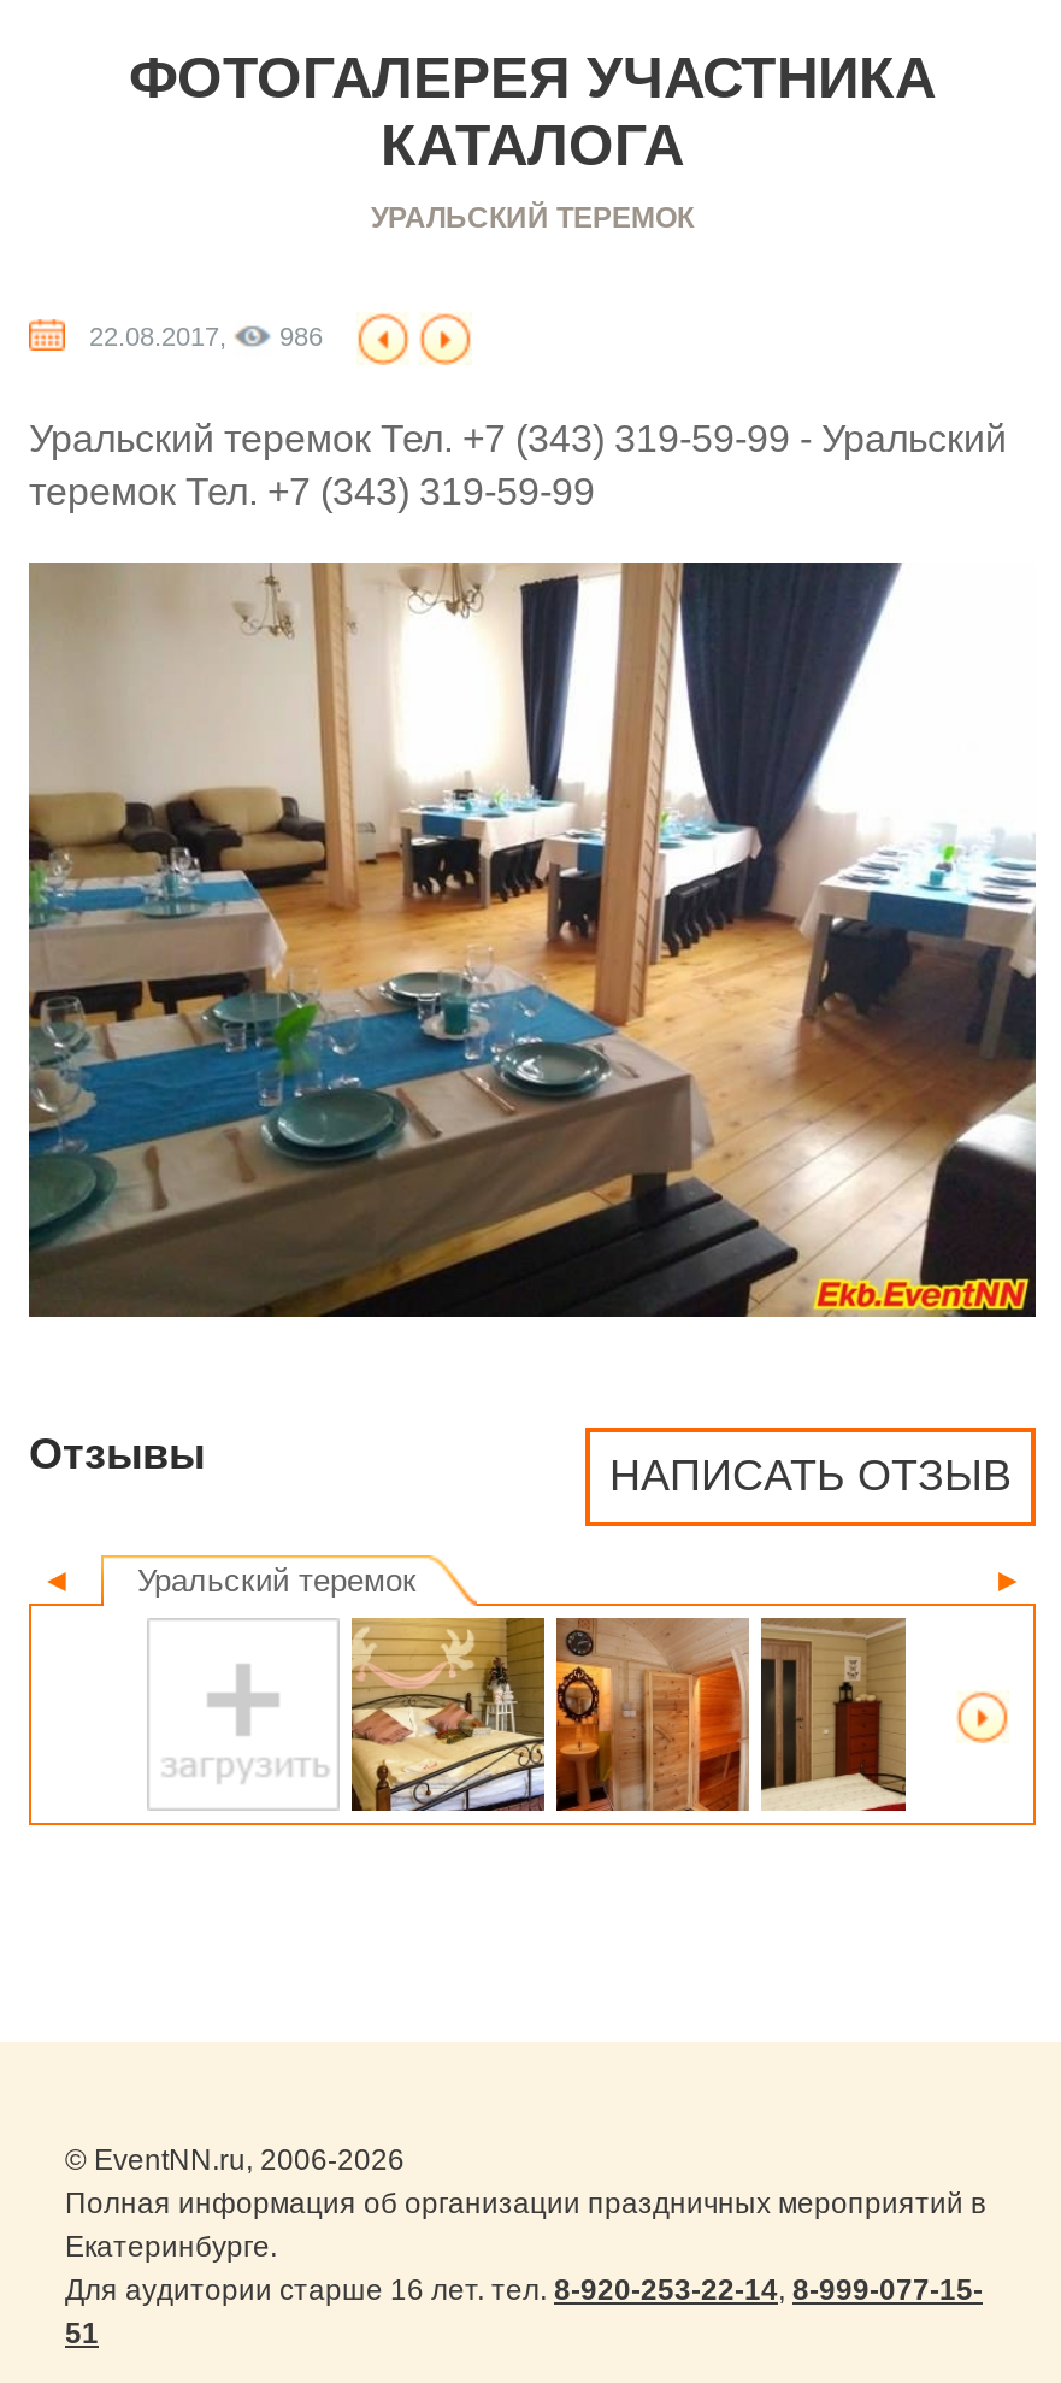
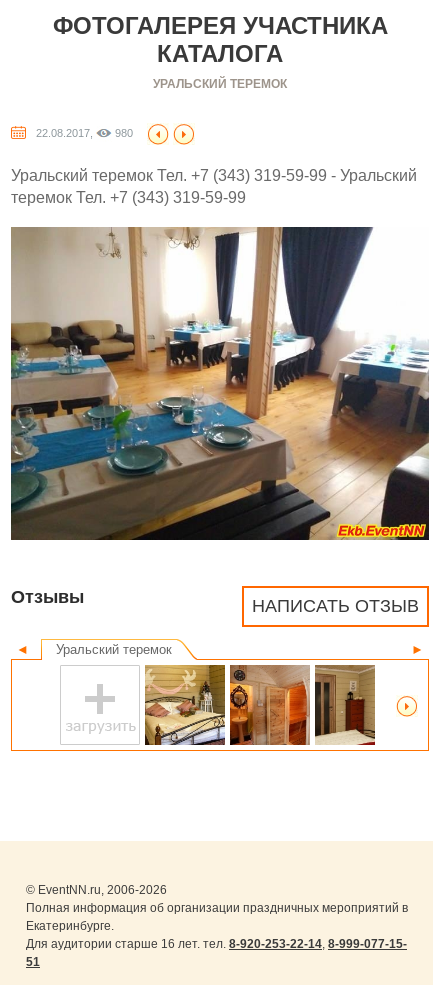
- 22.08.2017, 986
+ 22.08.2017, 980
